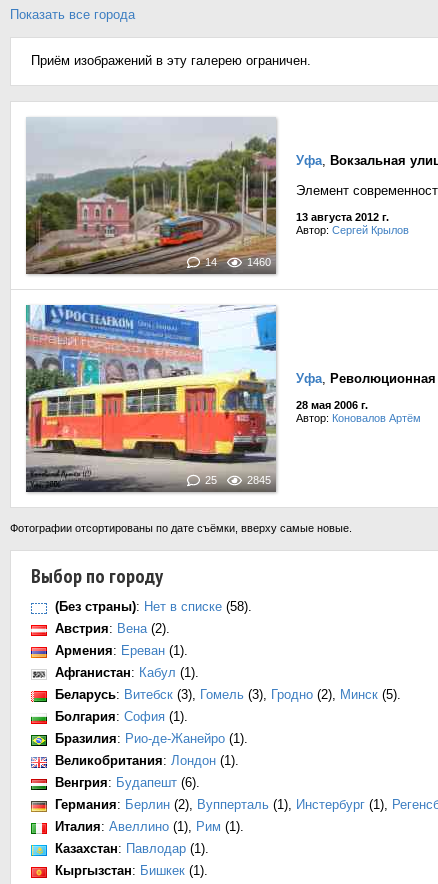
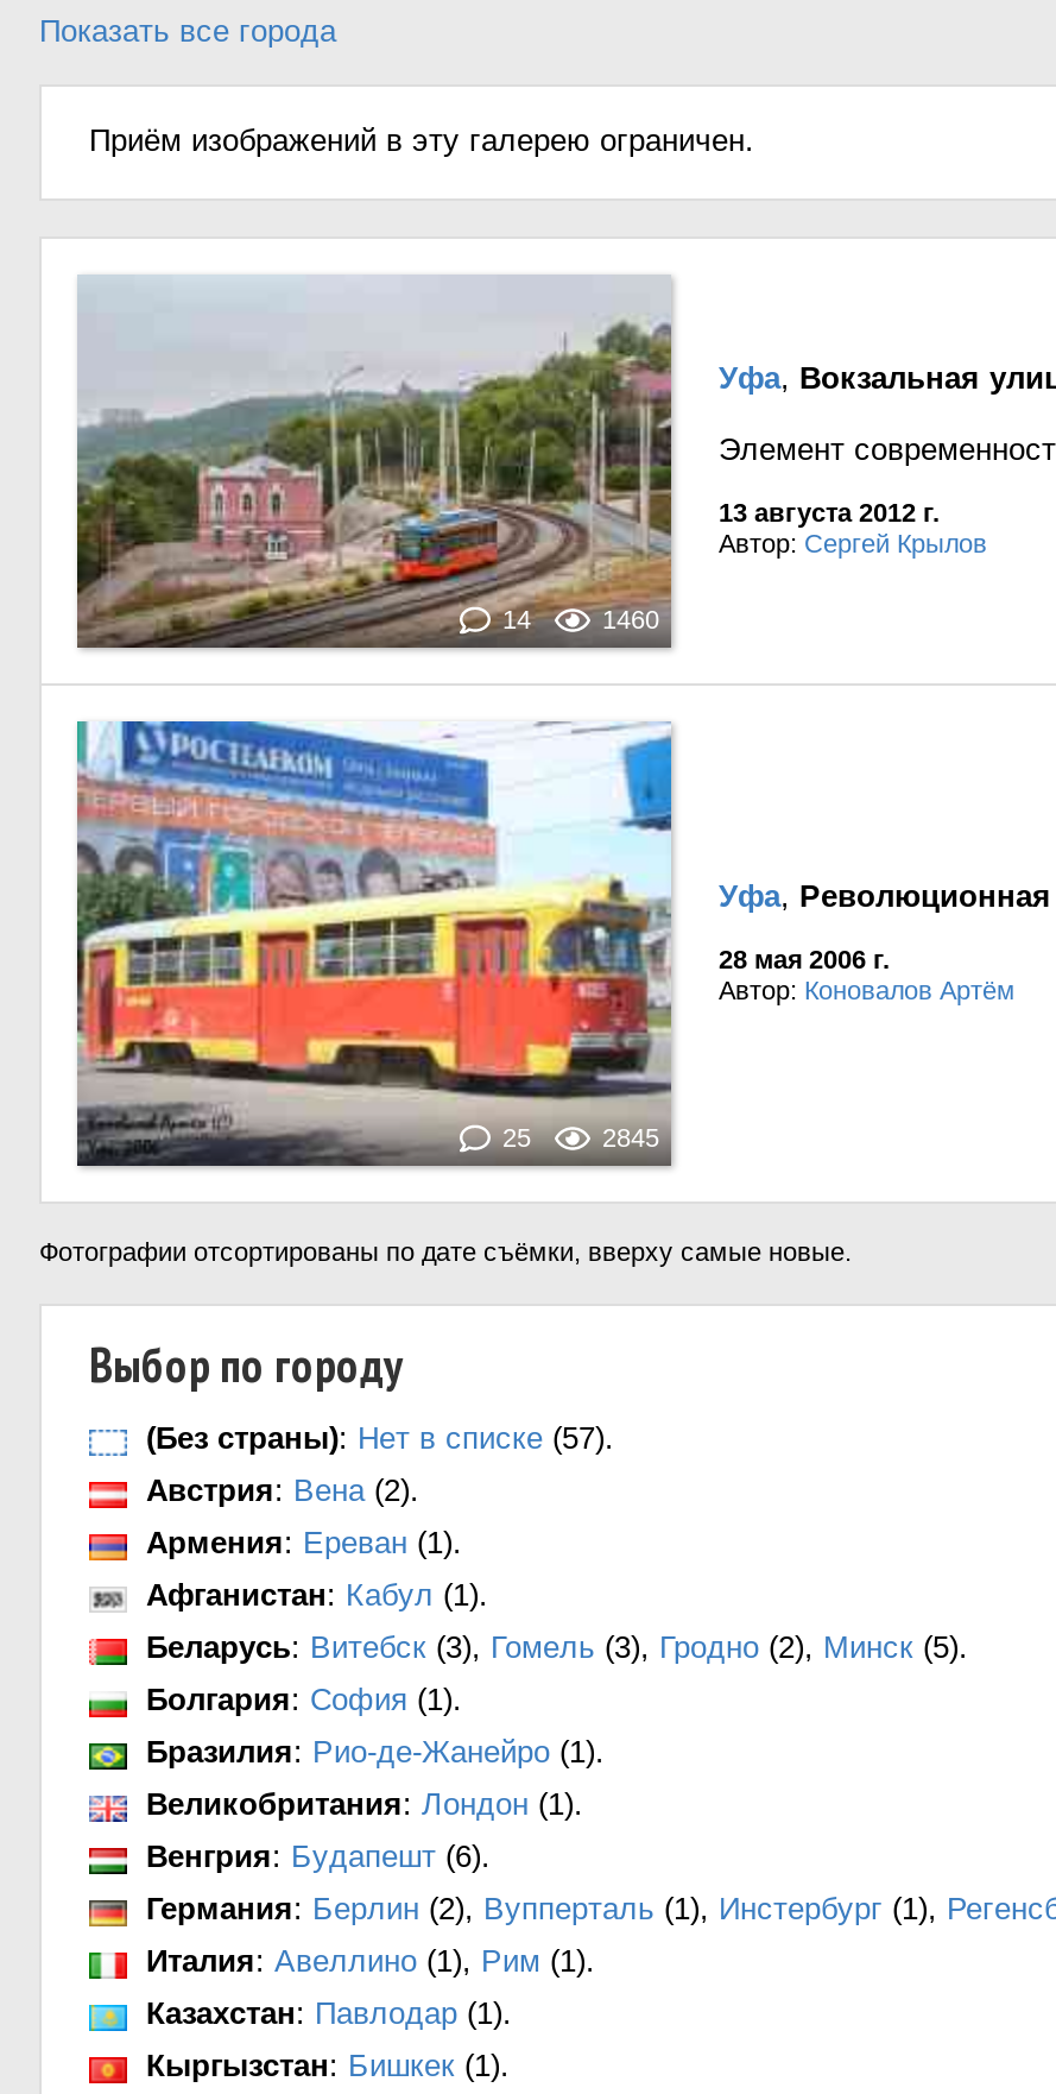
- (Без страны): Нет в списке (58).
+ (Без страны): Нет в списке (57).
